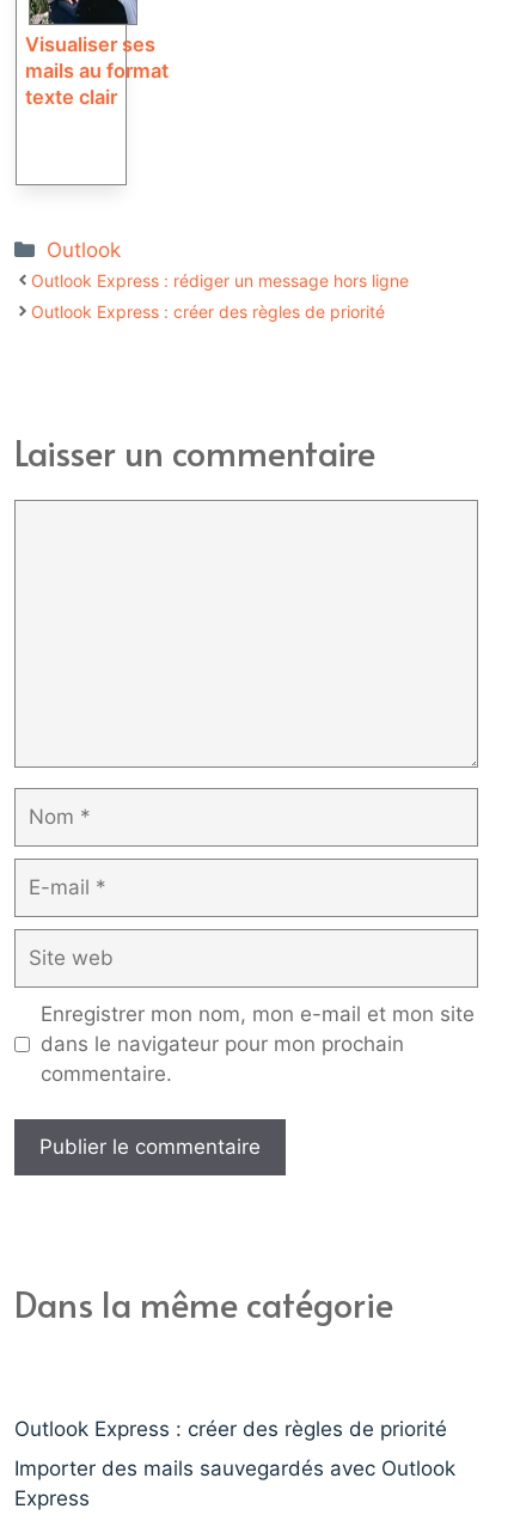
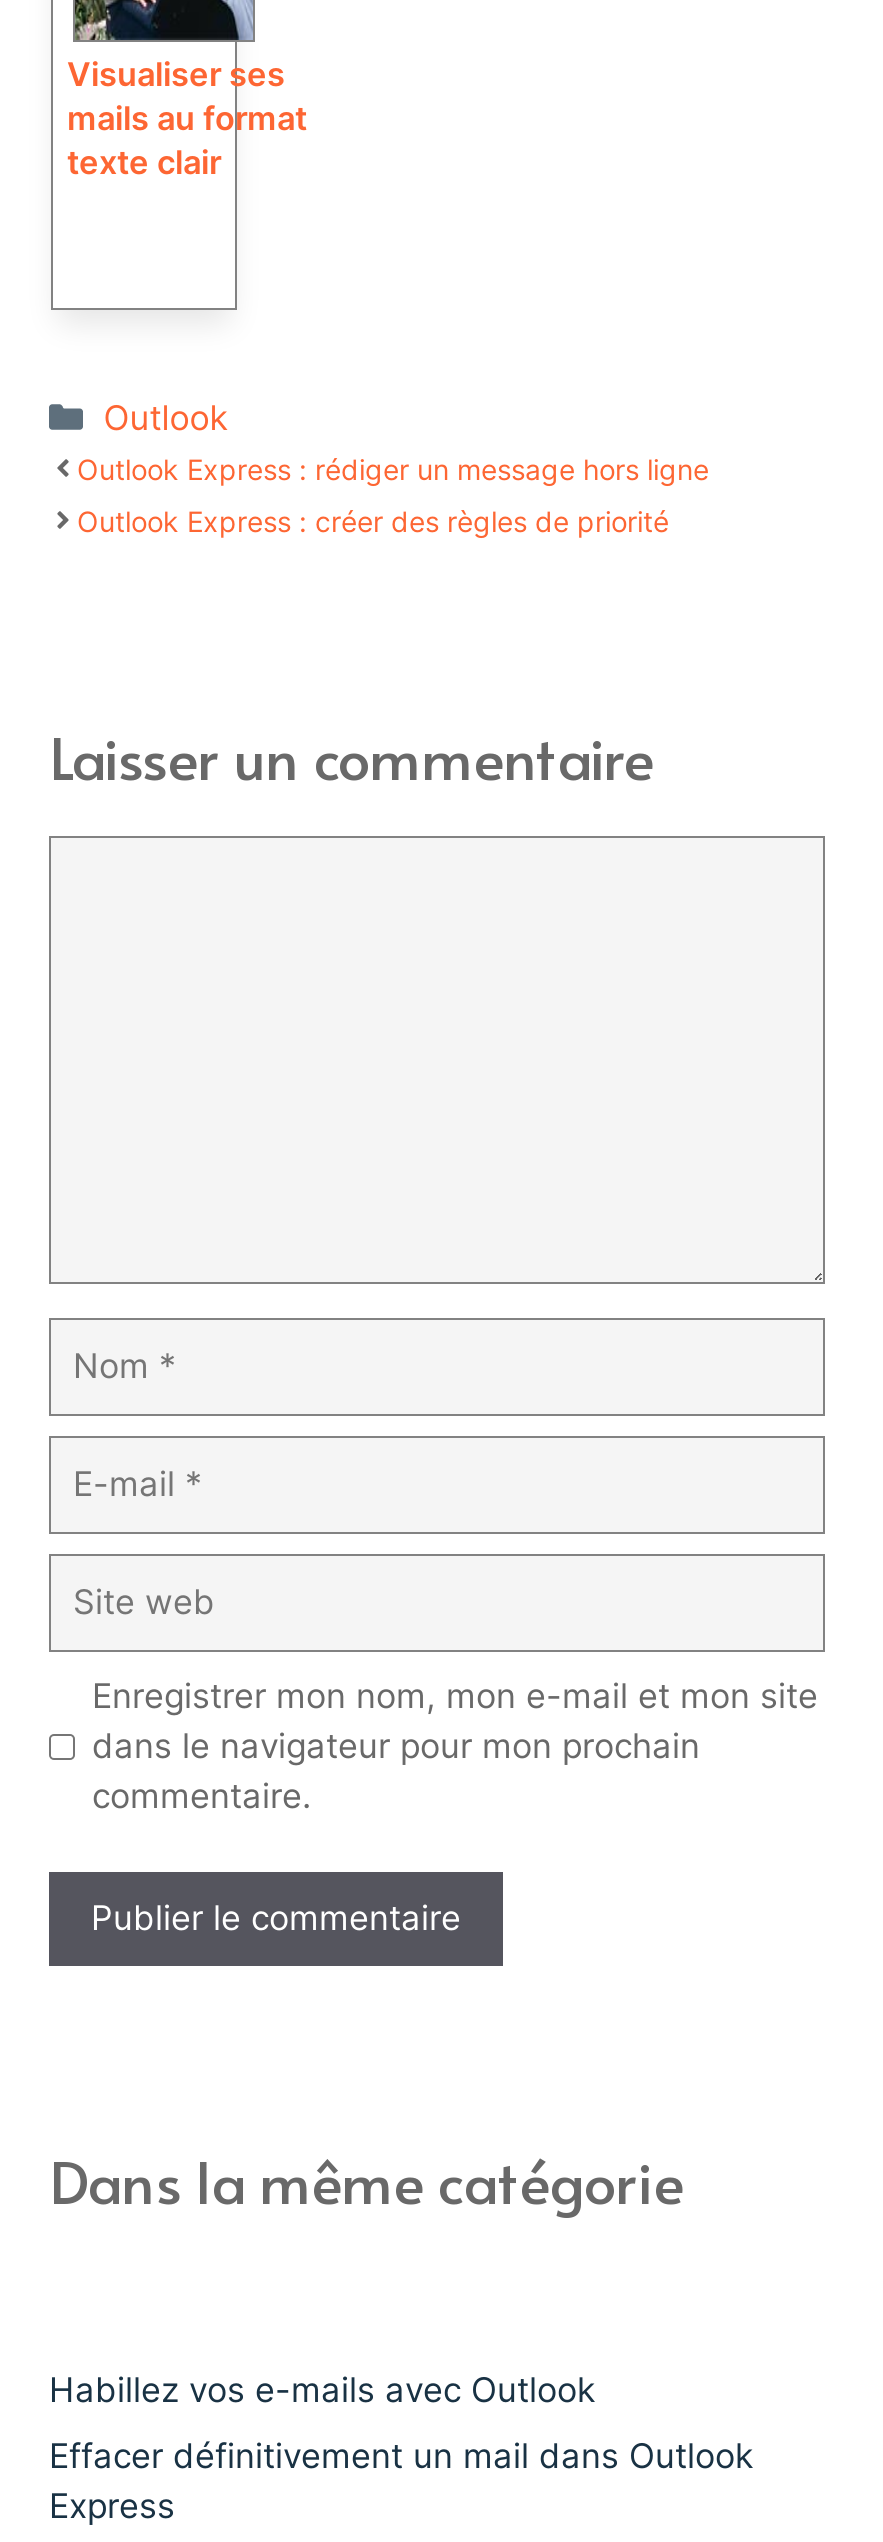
- Outlook Express : créer des règles de priorité
+ Habillez vos e-mails avec Outlook

- Importer des mails sauvegardés avec Outlook
+ Effacer définitivement un mail dans Outlook
